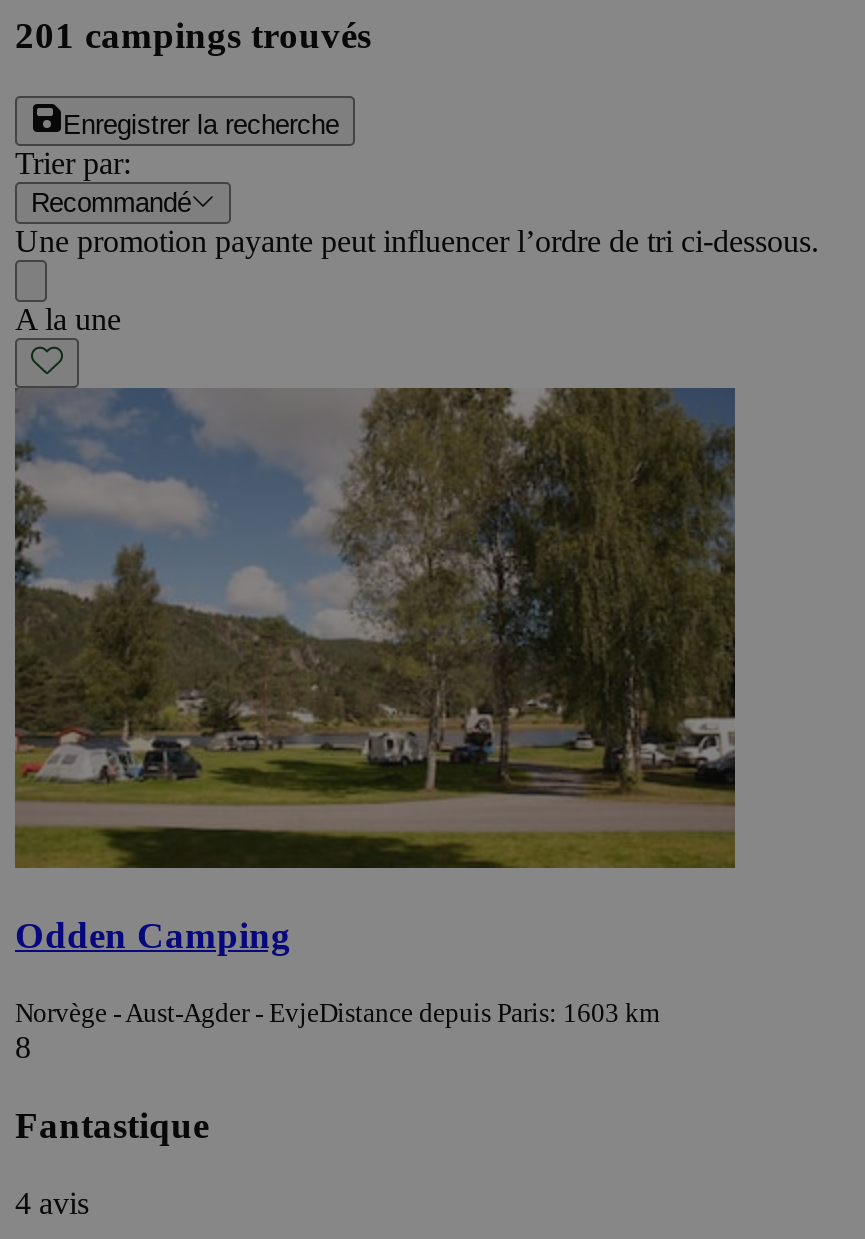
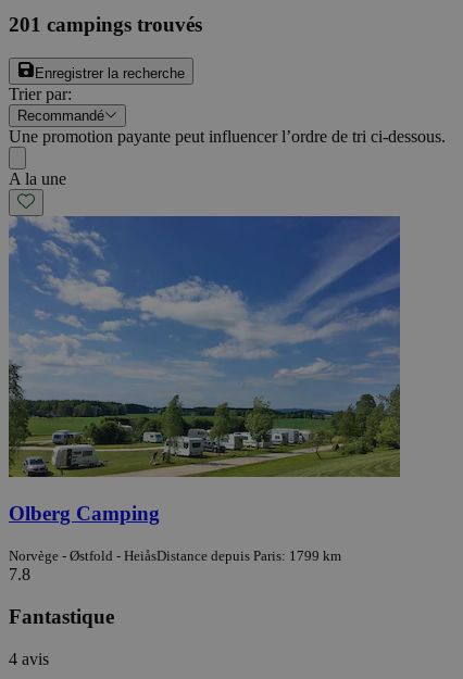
- [image]
- Odden Camping
+ [image]
+ Olberg Camping

- Norvège - Aust-Agder - EvjeDistance depuis Paris: 1603 km
+ Norvège - Østfold - HeiåsDistance depuis Paris: 1799 km

- 8
+ 7.8
